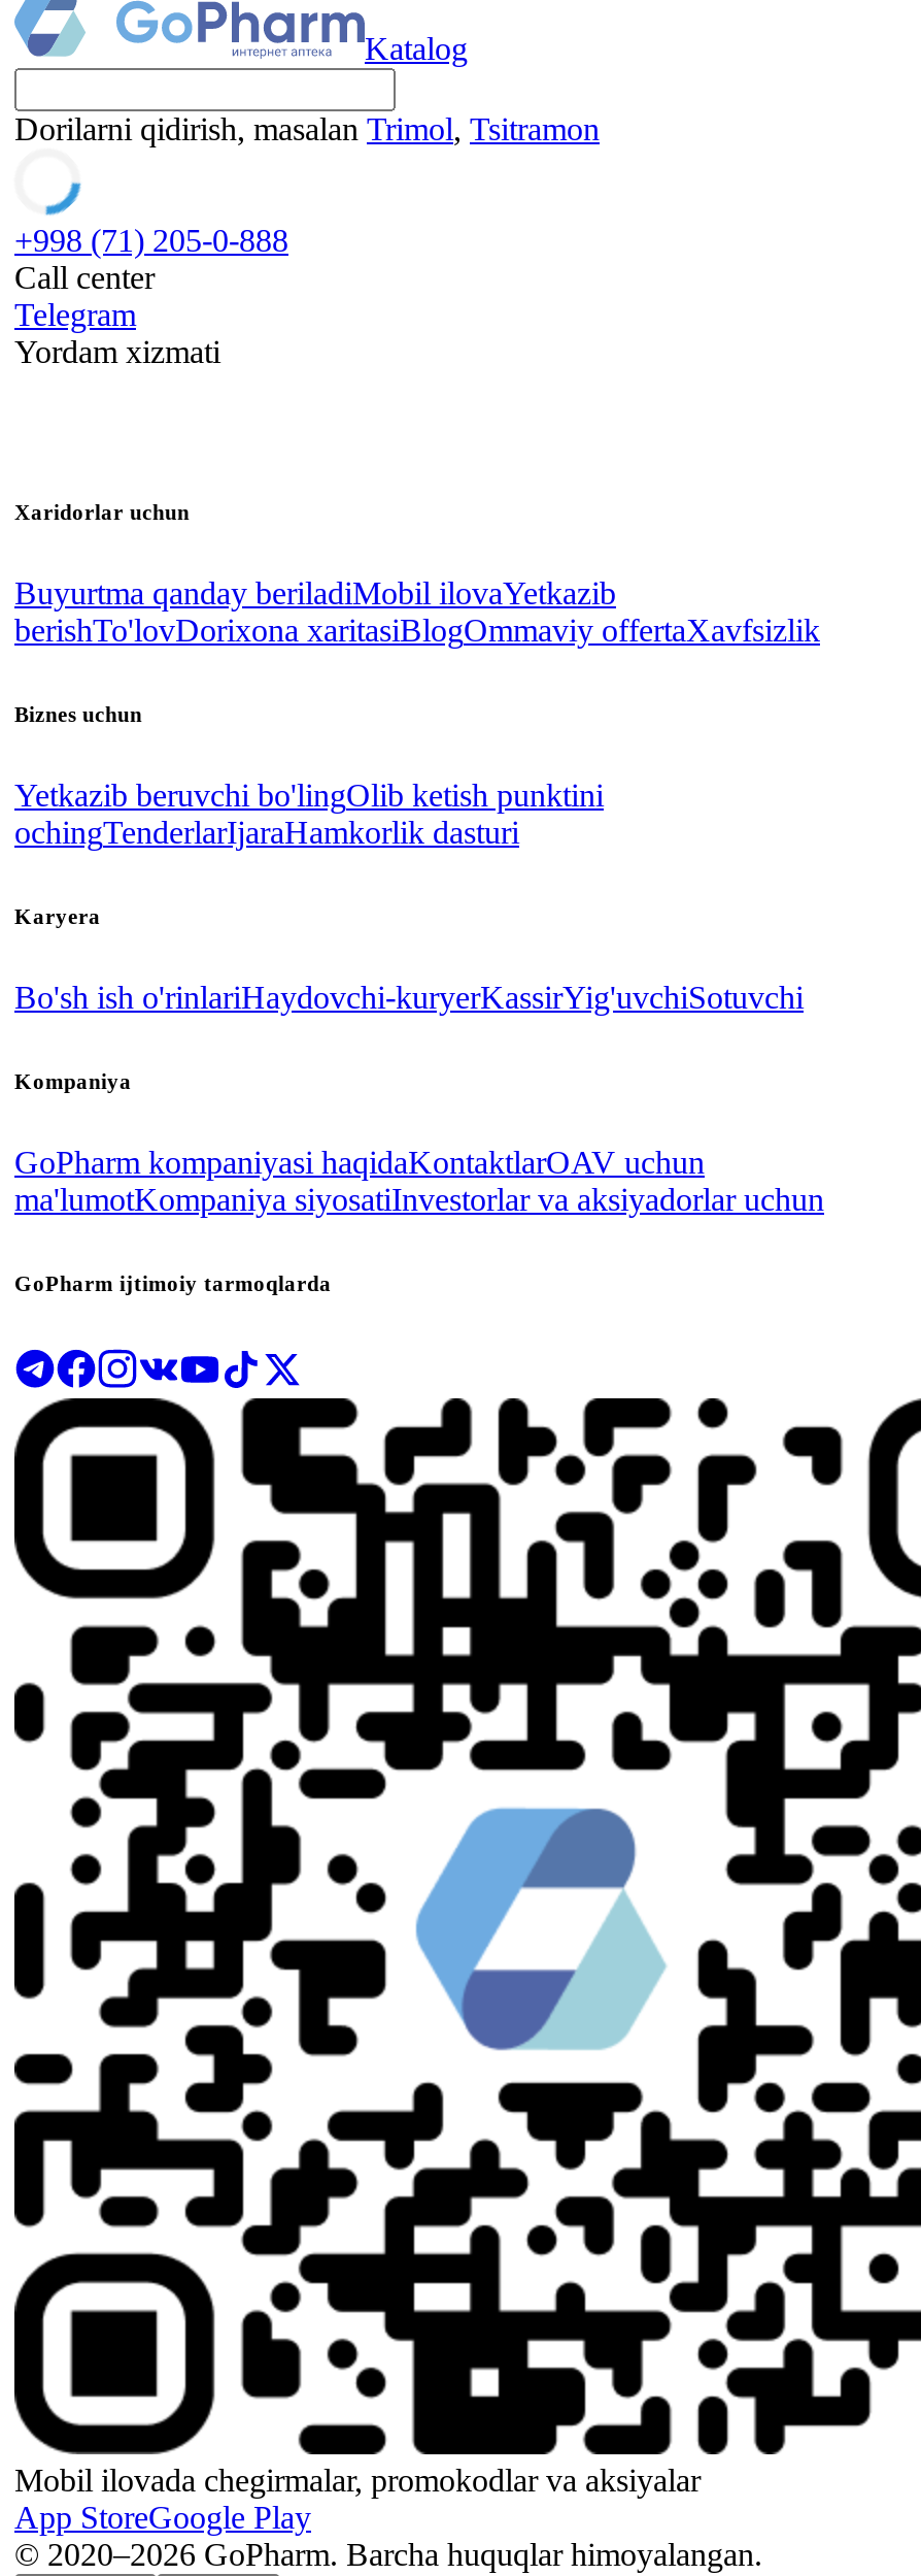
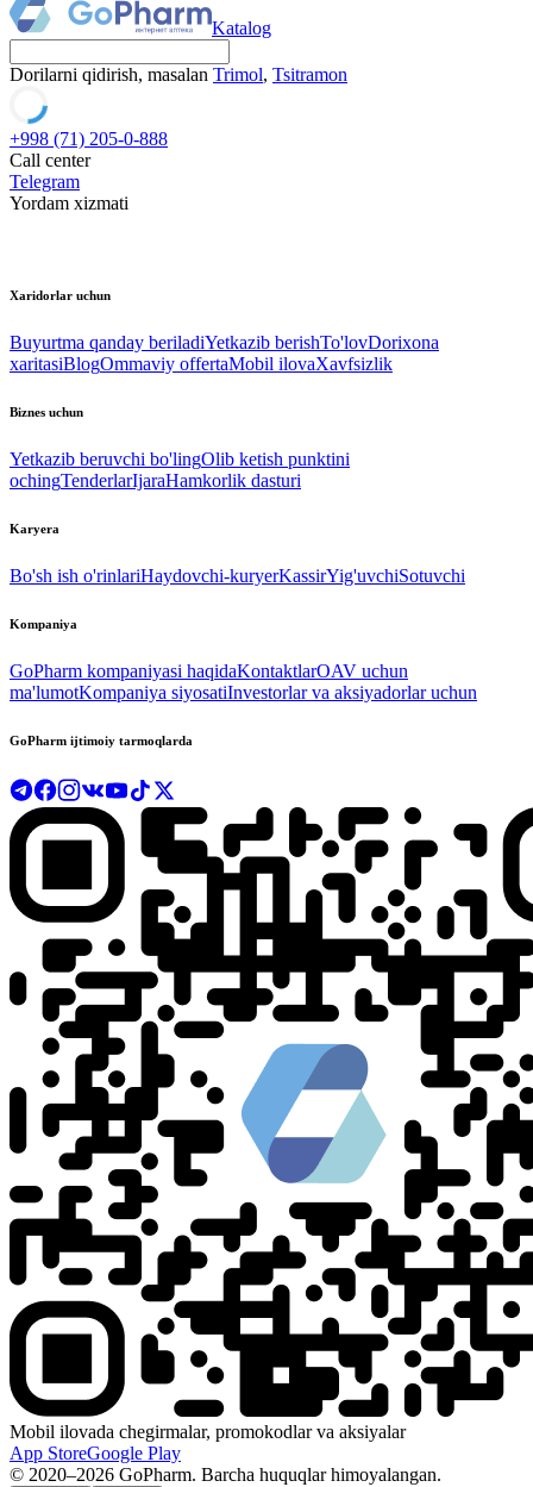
- Buyurtma qanday beriladiMobil ilovaYetkazib
- berishTo'lovDorixona xaritasiBlogOmmaviy offertaXavfsizlik
+ Buyurtma qanday beriladiYetkazib berishTo'lovDorixona
+ xaritasiBlogOmmaviy offertaMobil ilovaXavfsizlik
